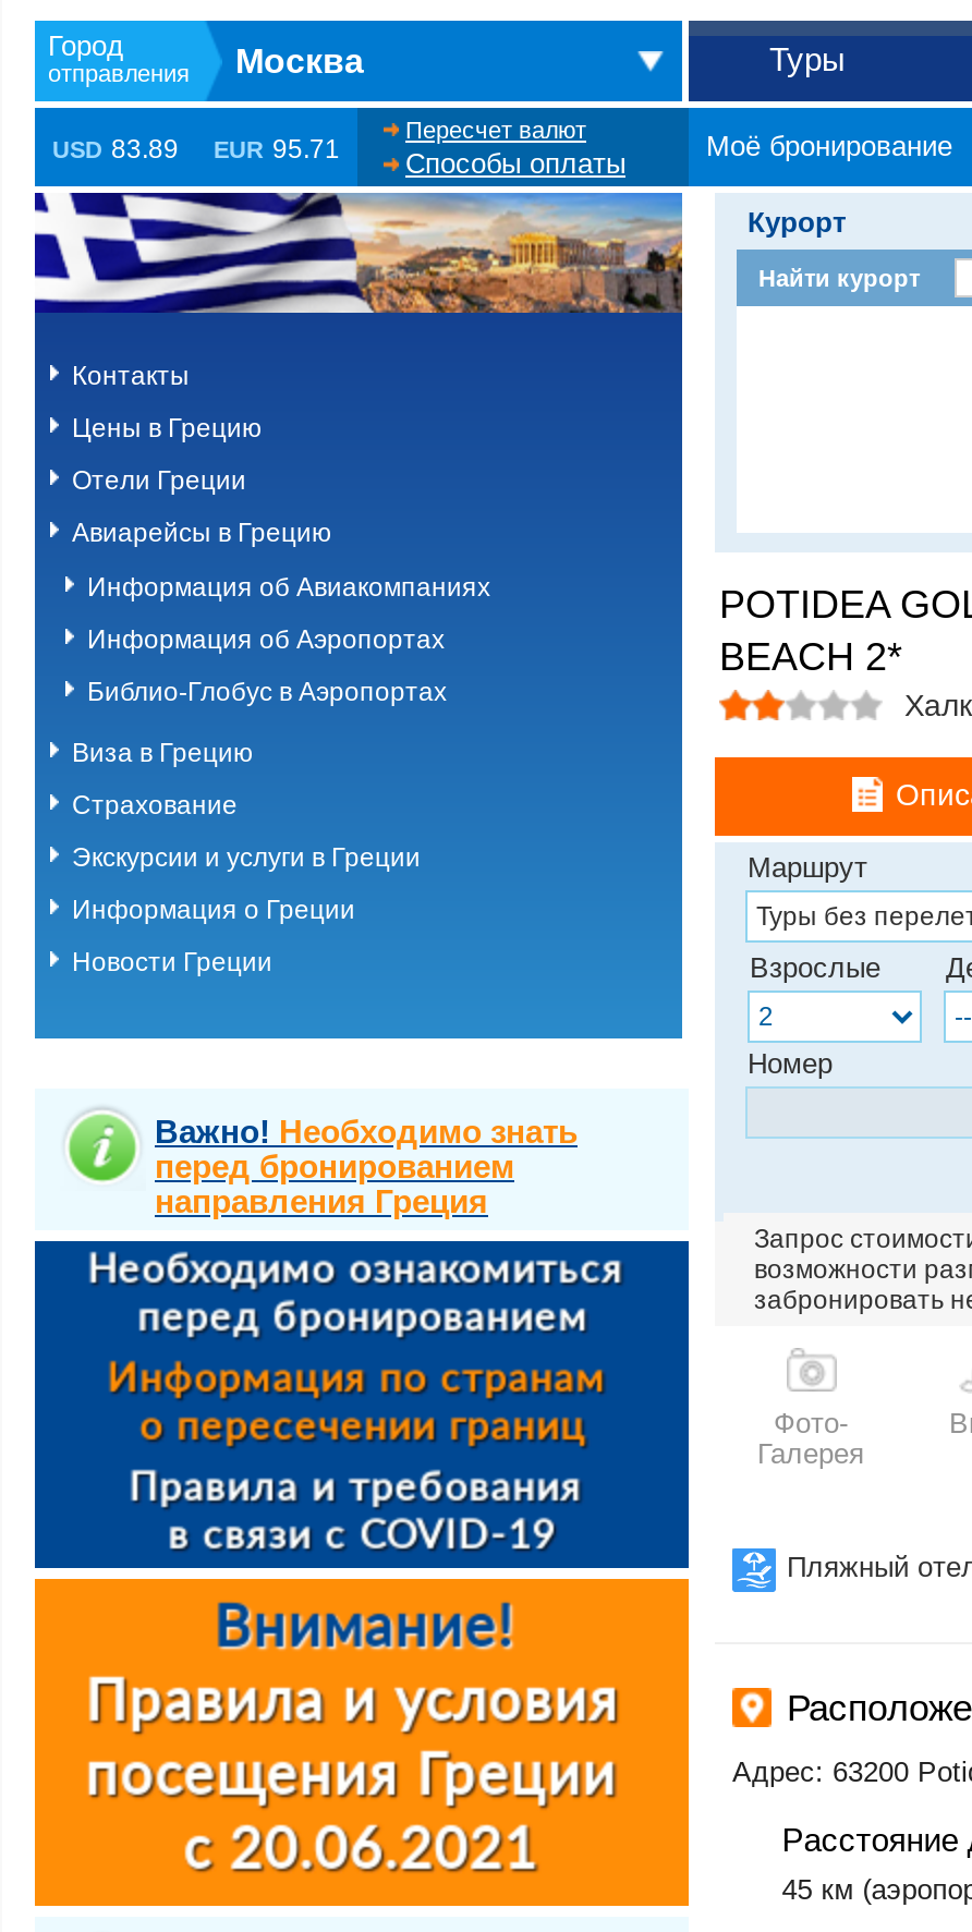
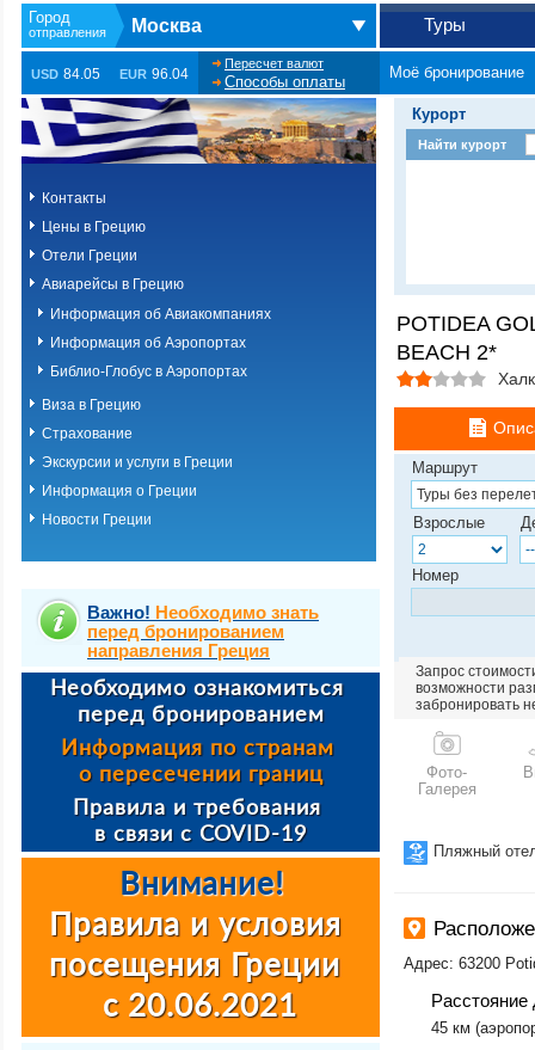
- USD 83.89
+ USD 84.05

- EUR 95.71
+ EUR 96.04
